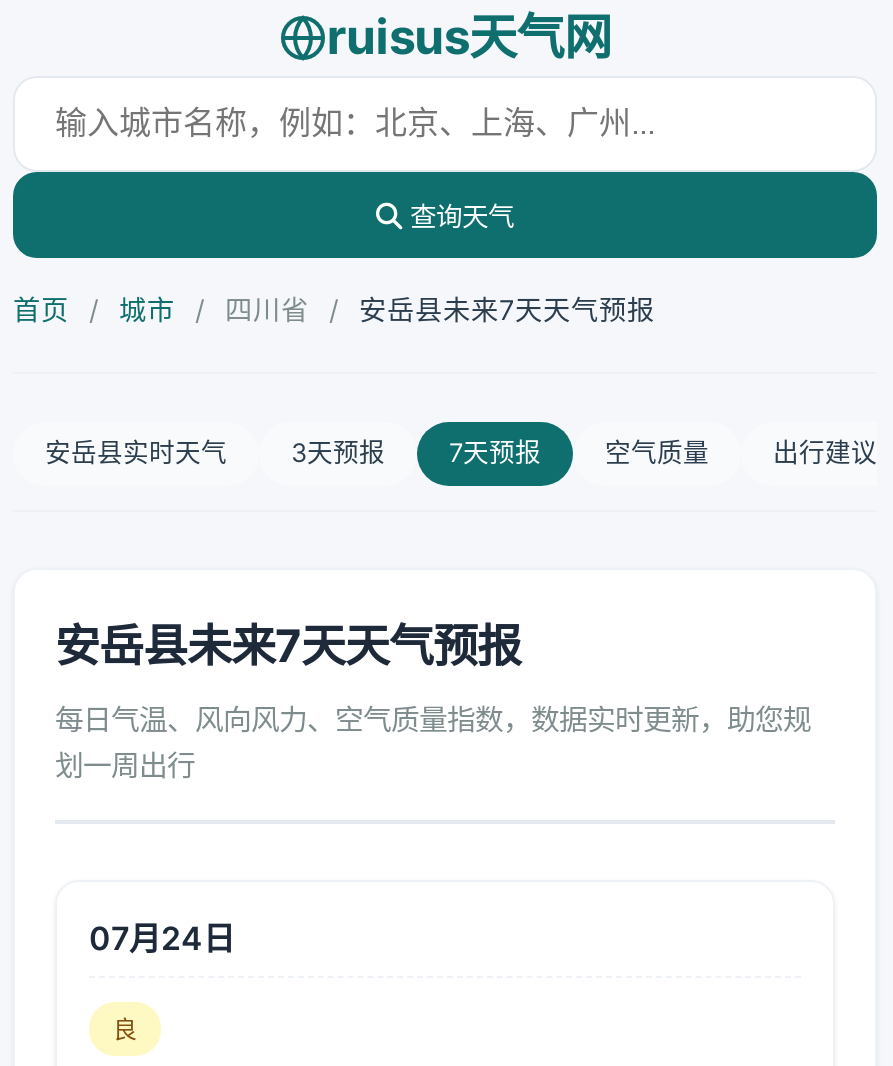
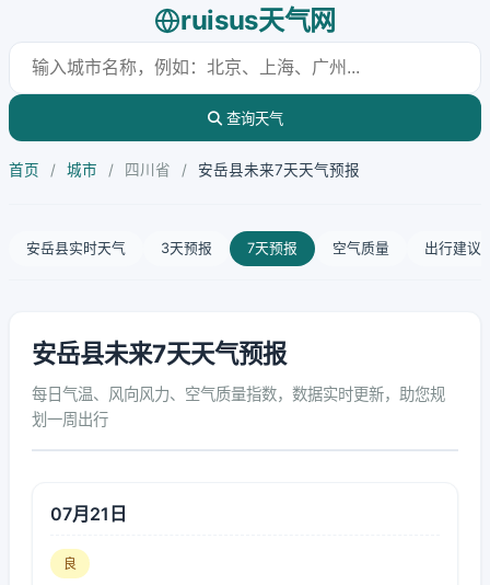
- 07月24日
+ 07月21日
